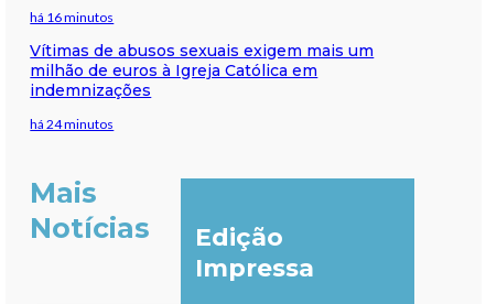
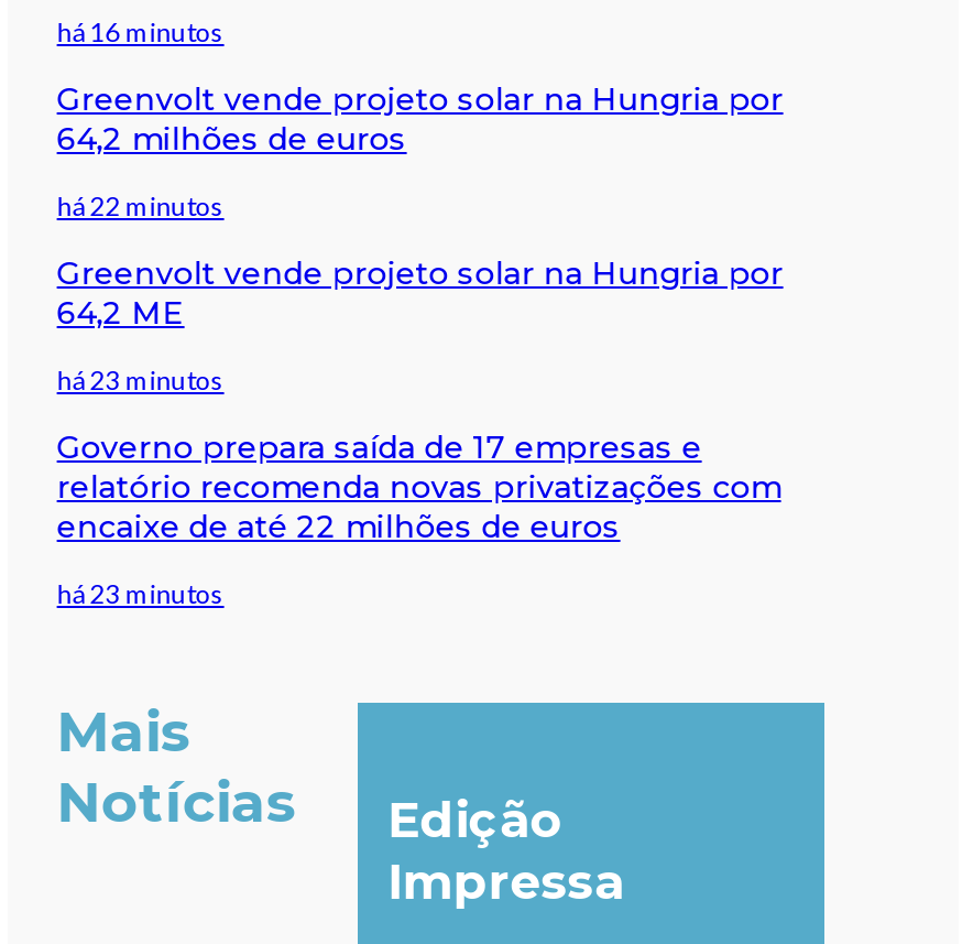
- Vítimas de abusos sexuais exigem mais um
- milhão de euros à Igreja Católica em
- indemnizações
- há 24 minutos
+ Greenvolt vende projeto solar na Hungria por
+ 64,2 milhões de euros
+ há 22 minutos
+ Greenvolt vende projeto solar na Hungria por
+ 64,2 ME
+ há 23 minutos
+ Governo prepara saída de 17 empresas e
+ relatório recomenda novas privatizações com
+ encaixe de até 22 milhões de euros
+ há 23 minutos
